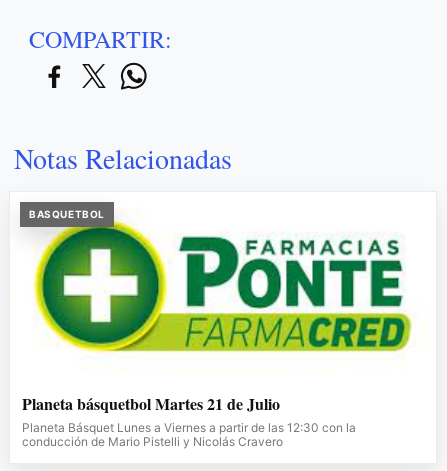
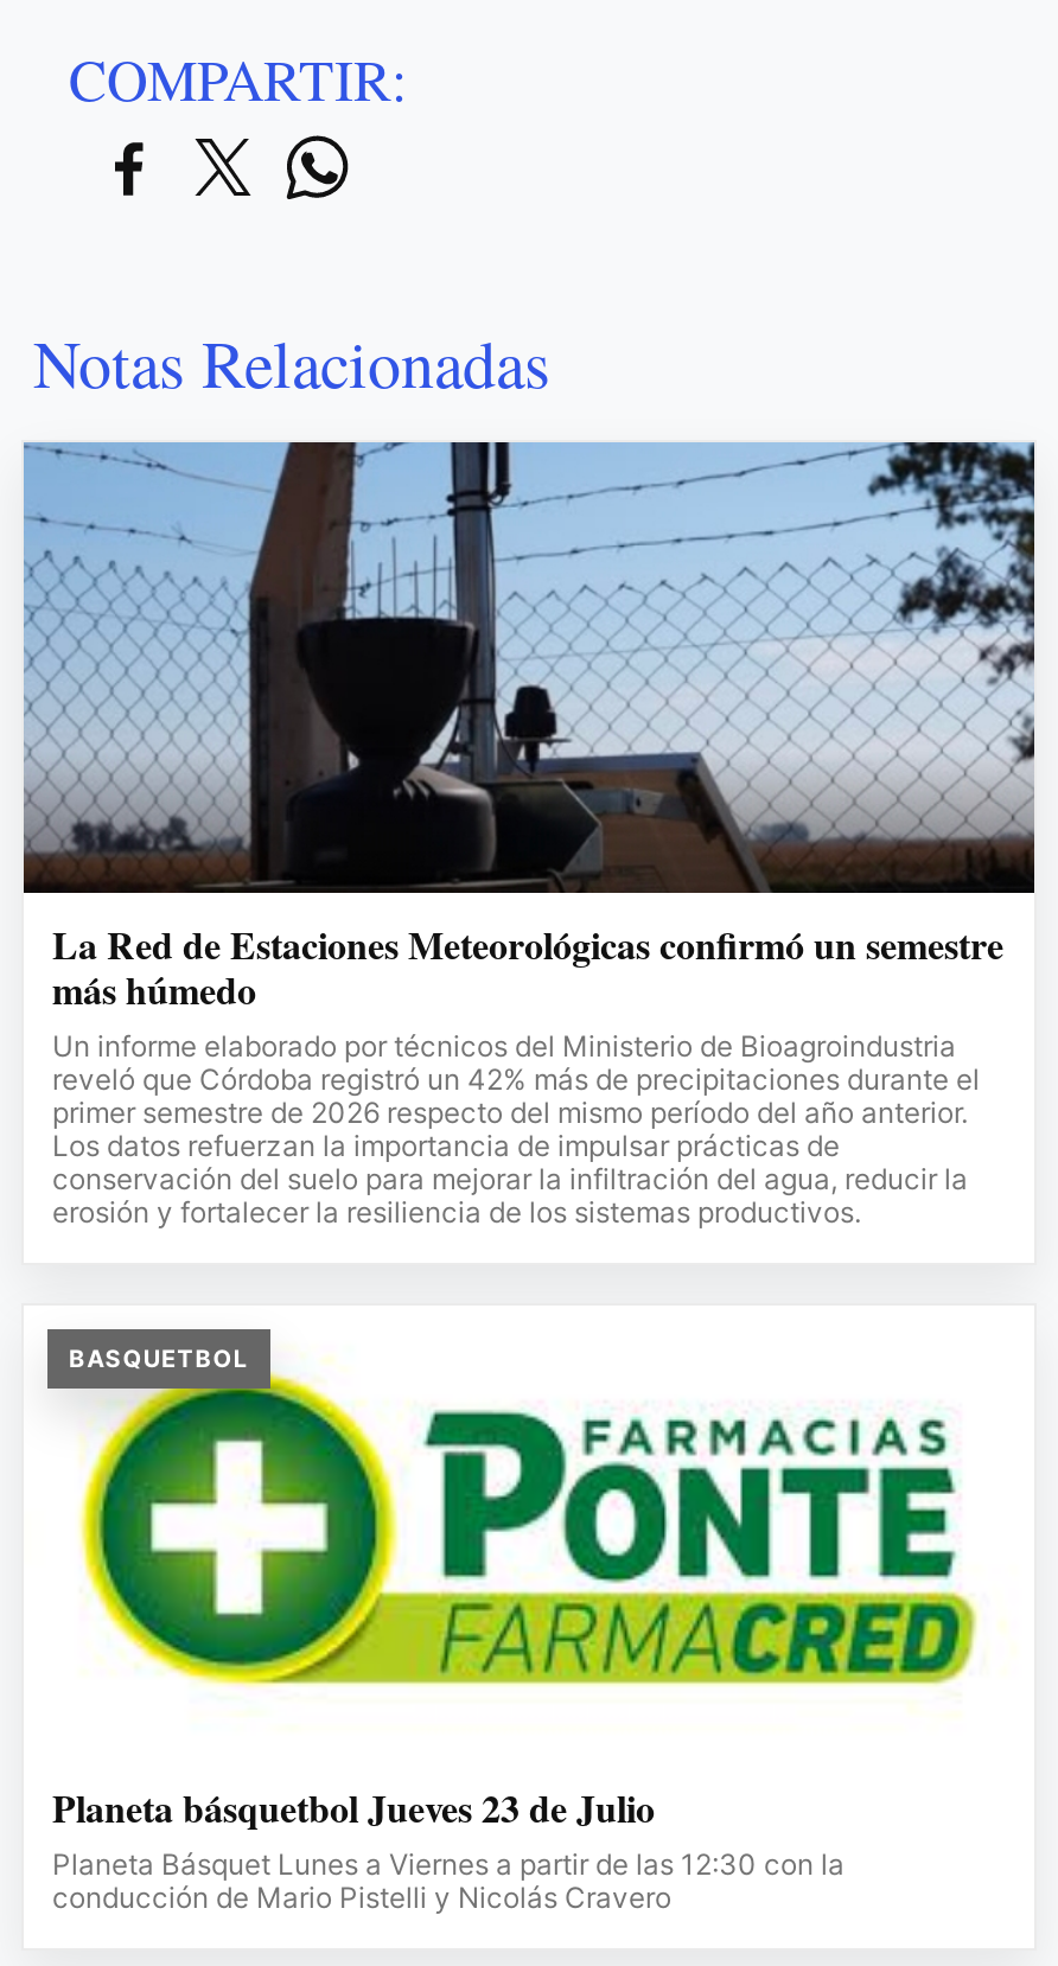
+ [image]
+ La Red de Estaciones Meteorológicas confirmó un semestre
+ más húmedo
+ Un informe elaborado por técnicos del Ministerio de Bioagroindustria
+ reveló que Córdoba registró un 42% más de precipitaciones durante el
+ primer semestre de 2026 respecto del mismo período del año anterior.
+ Los datos refuerzan la importancia de impulsar prácticas de
+ conservación del suelo para mejorar la infiltración del agua, reducir la
+ erosión y fortalecer la resiliencia de los sistemas productivos.

- Planeta básquetbol Martes 21 de Julio
+ Planeta básquetbol Jueves 23 de Julio
